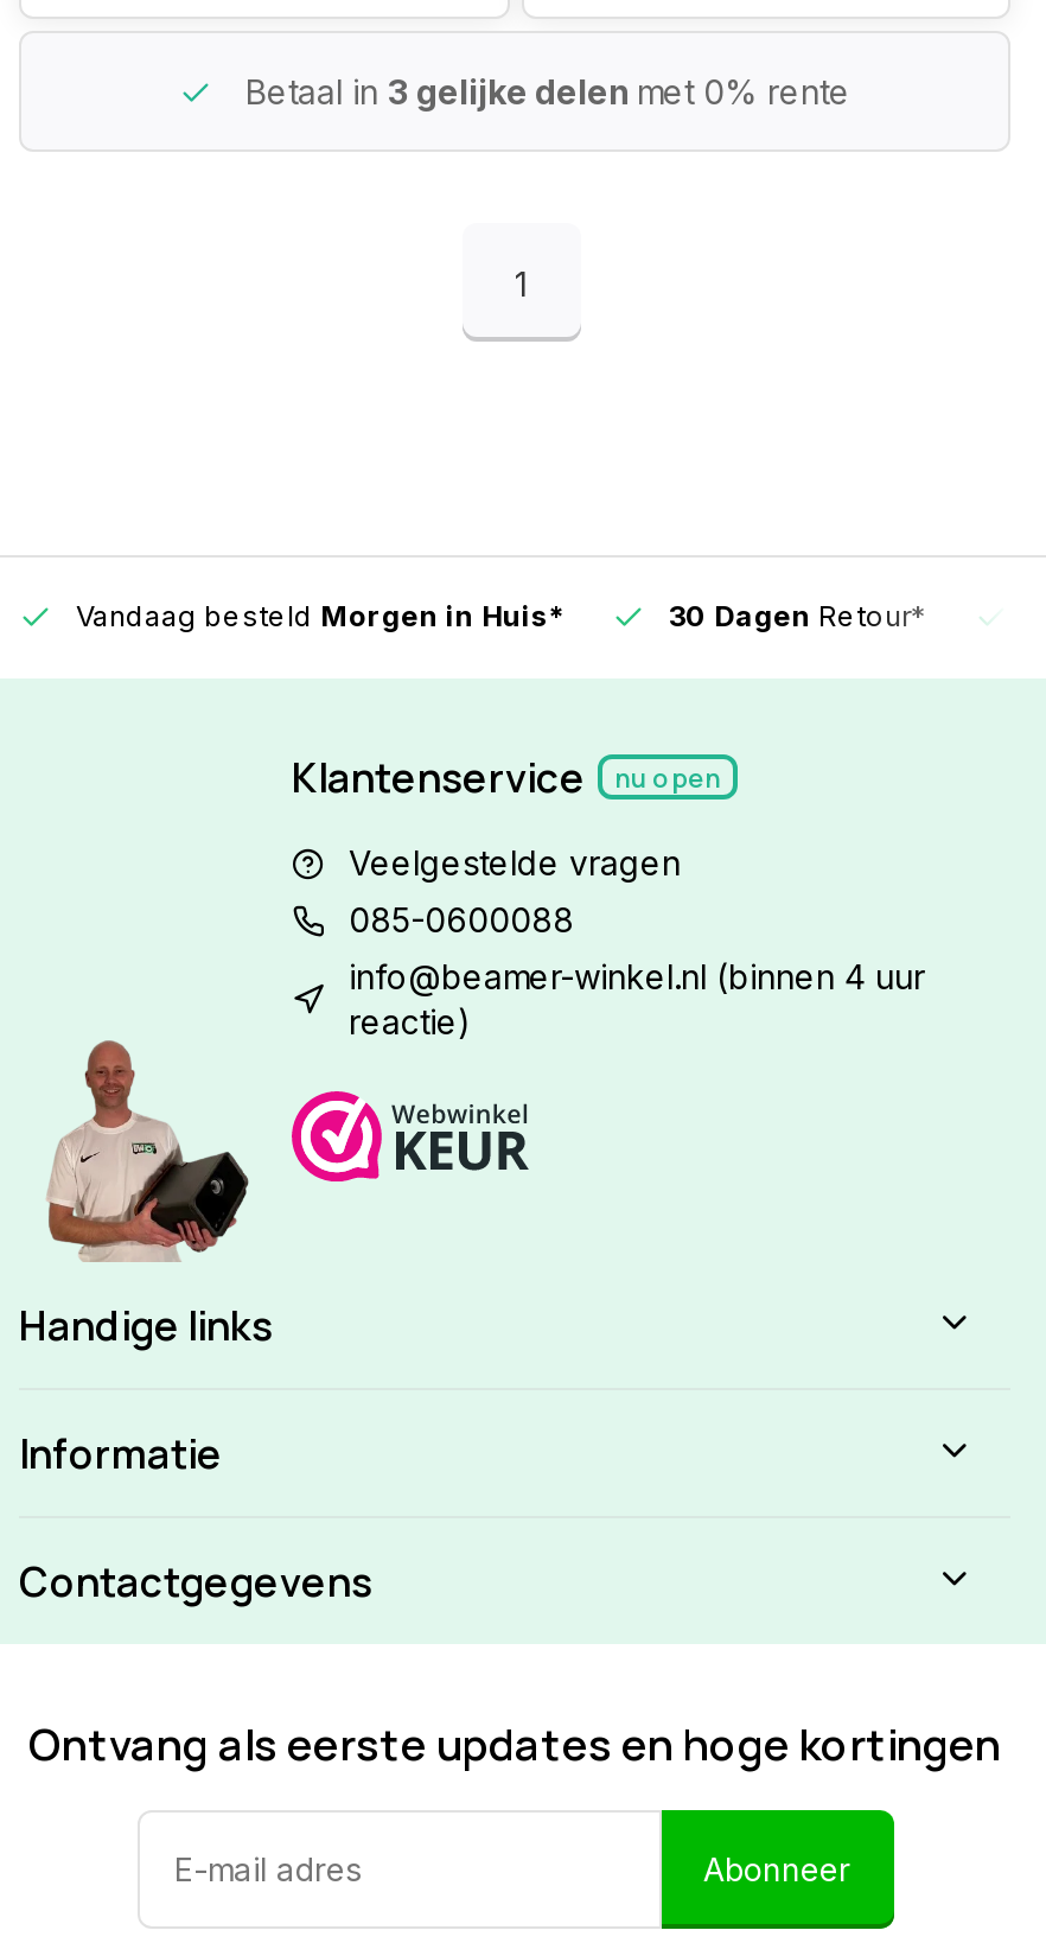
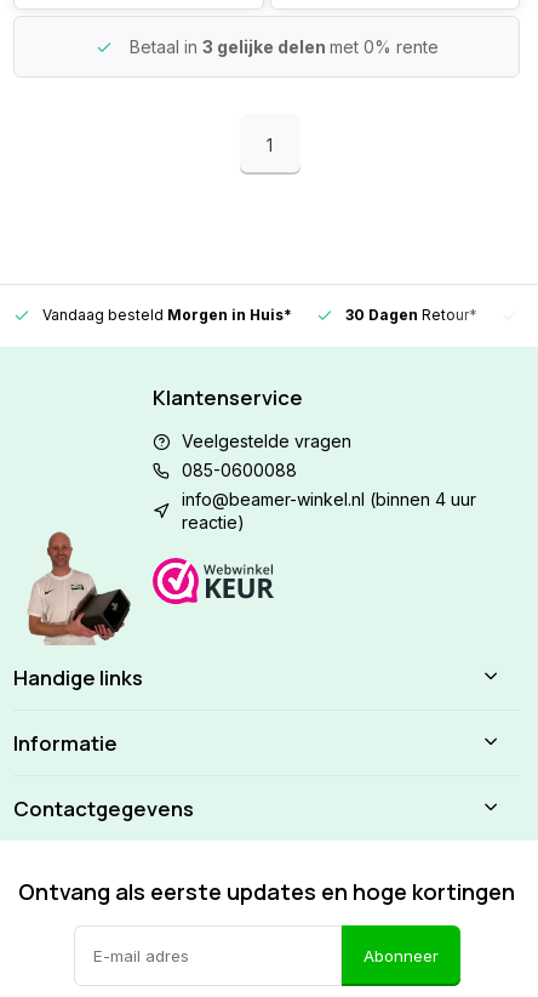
- nu open
